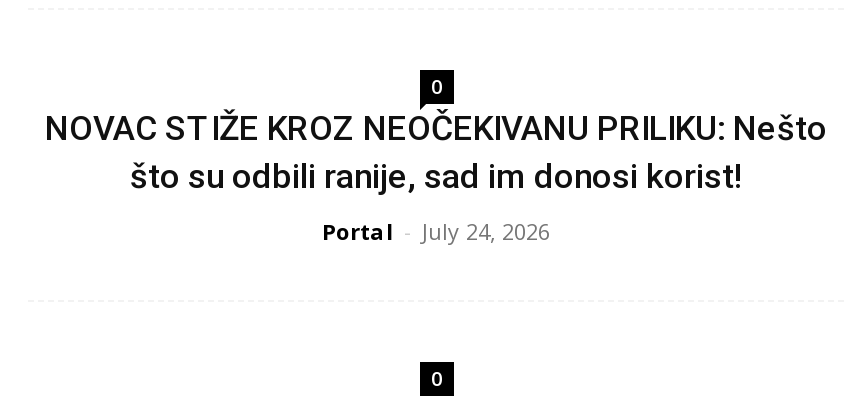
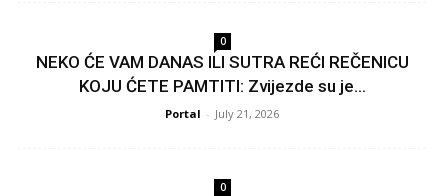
- NOVAC STIŽE KROZ NEOČEKIVANU PRILIKU: Nešto
- što su odbili ranije, sad im donosi korist!
+ NEKO ĆE VAM DANAS ILI SUTRA REĆI REČENICU
+ KOJU ĆETE PAMTITI: Zvijezde su je...

- Portal - July 24, 2026
+ Portal - July 21, 2026
